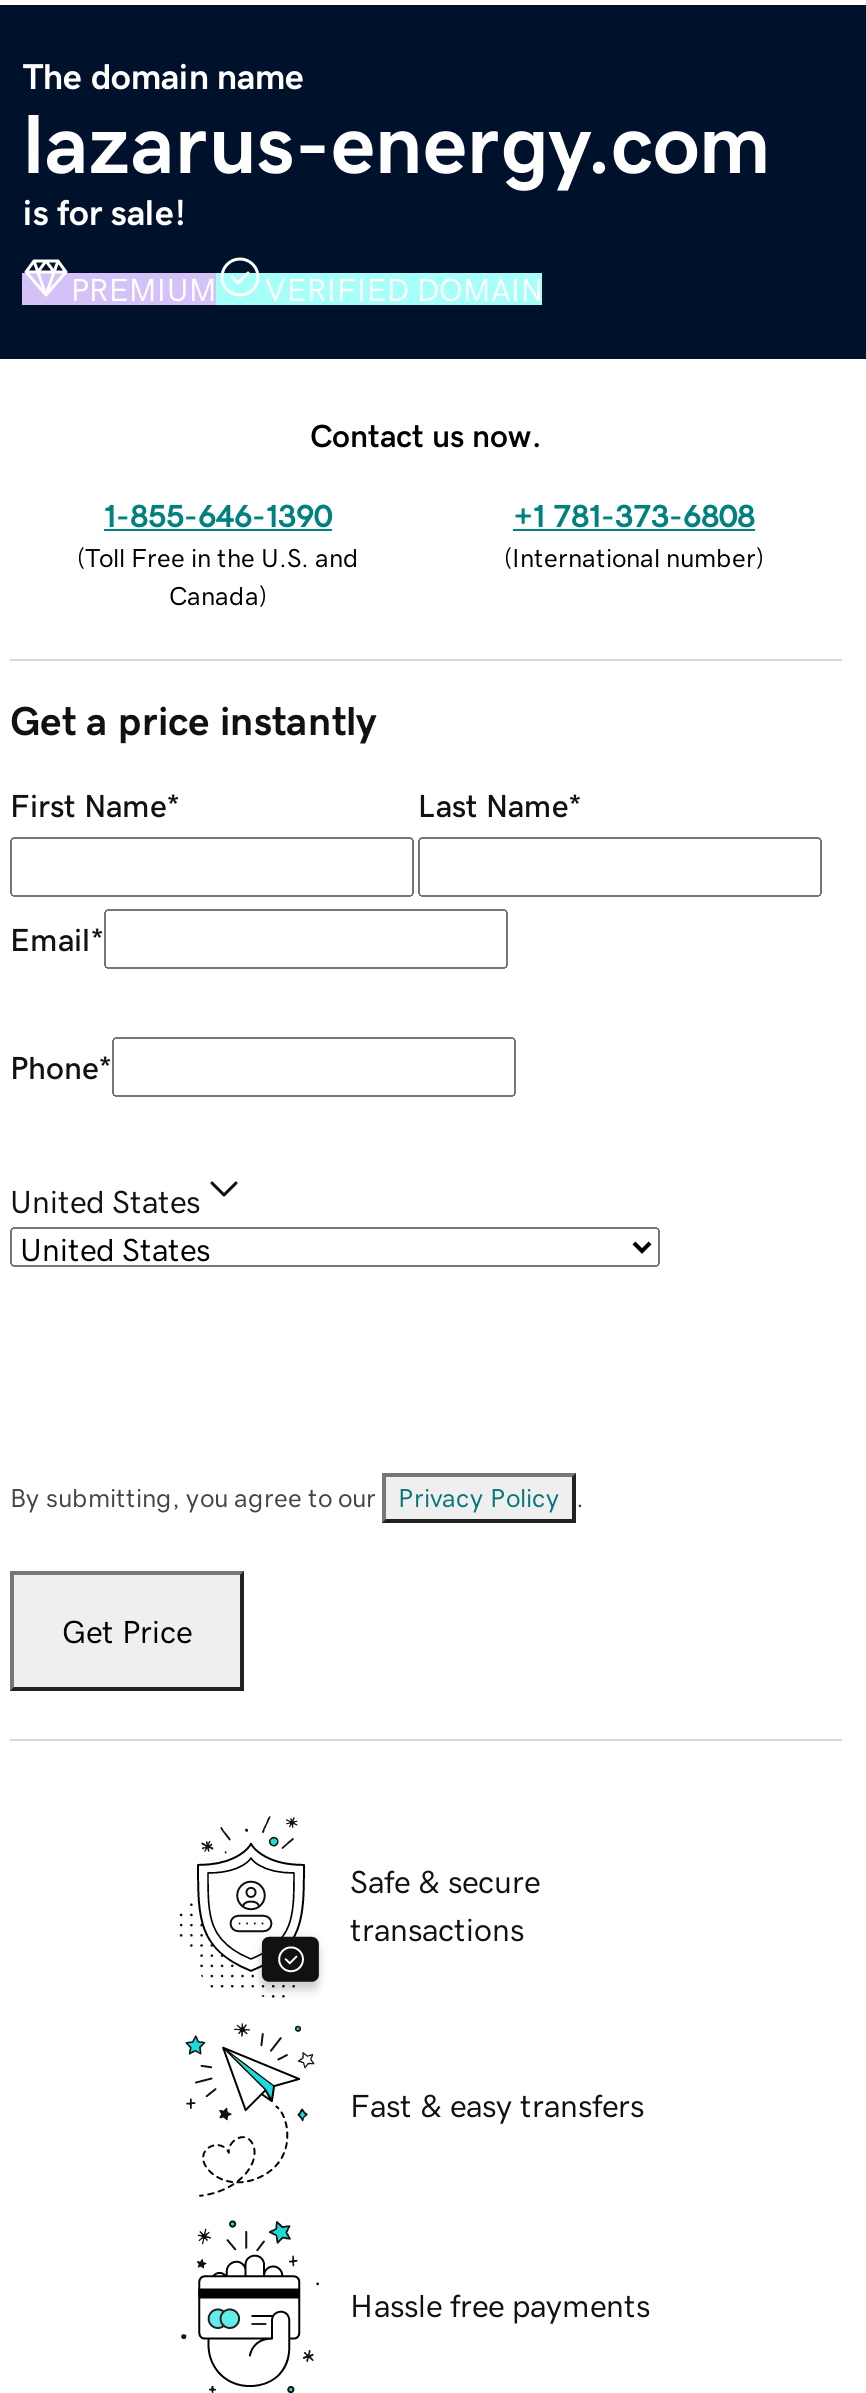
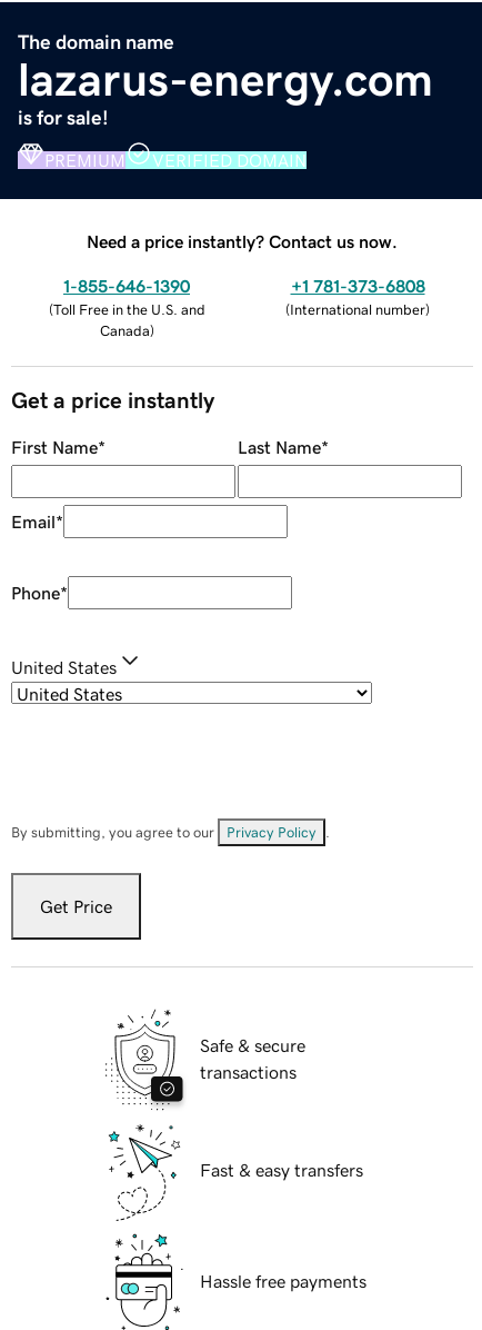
- Contact us now.
+ Need a price instantly? Contact us now.
